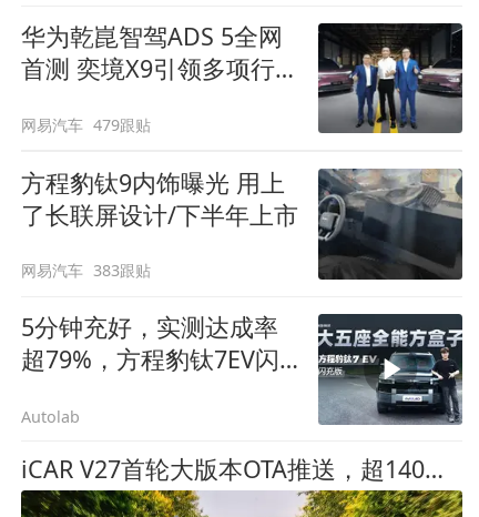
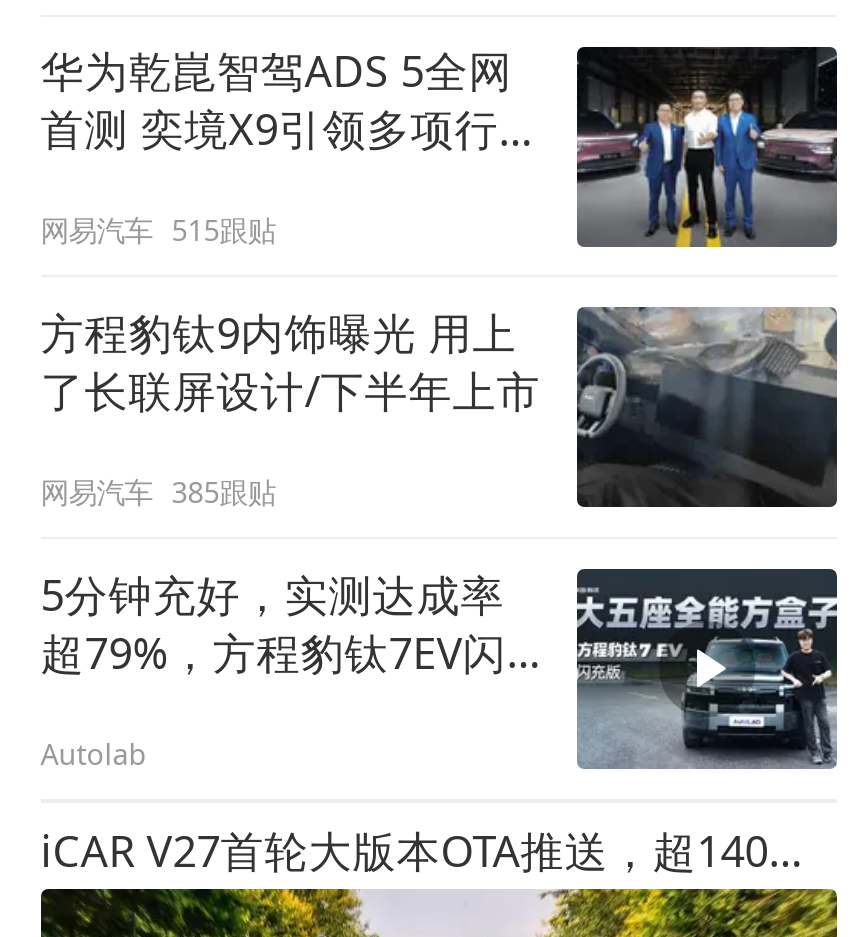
- 网易汽车 479跟贴
+ 网易汽车 515跟贴

- 网易汽车 383跟贴
+ 网易汽车 385跟贴
